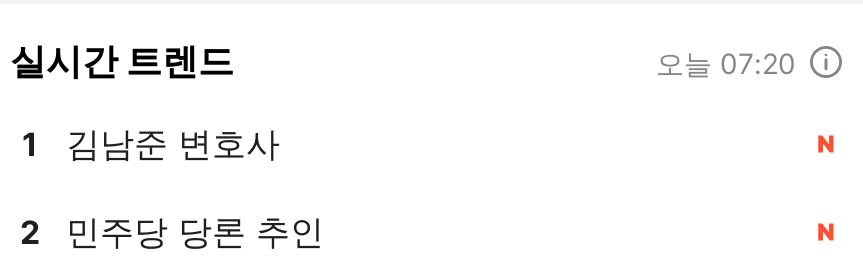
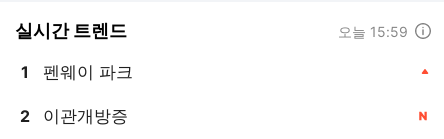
- 오늘 07:20
+ 오늘 15:59

- 김남준 변호사
+ 펜웨이 파크

- 민주당 당론 추인
+ 이관개방증
